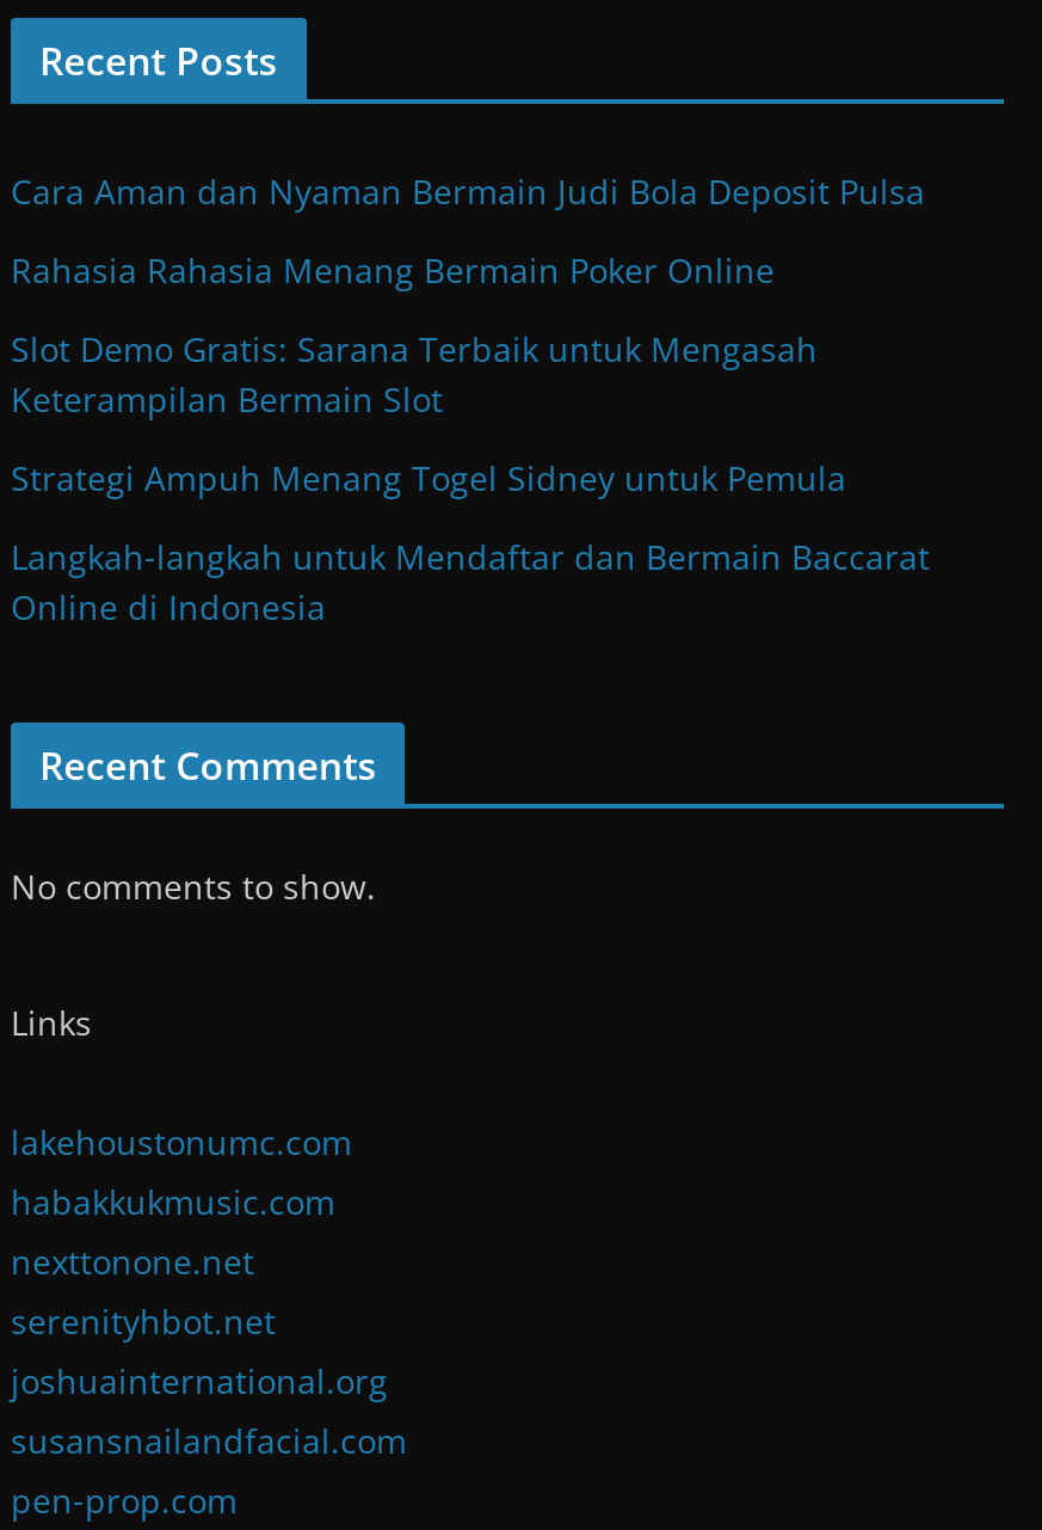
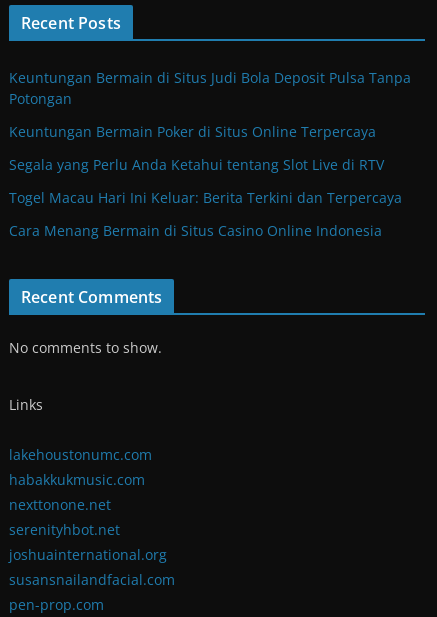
- Cara Aman dan Nyaman Bermain Judi Bola Deposit Pulsa
+ Keuntungan Bermain di Situs Judi Bola Deposit Pulsa Tanpa
+ Potongan

- Rahasia Rahasia Menang Bermain Poker Online
+ Keuntungan Bermain Poker di Situs Online Terpercaya

- Slot Demo Gratis: Sarana Terbaik untuk Mengasah
- Keterampilan Bermain Slot
+ Segala yang Perlu Anda Ketahui tentang Slot Live di RTV

- Strategi Ampuh Menang Togel Sidney untuk Pemula
+ Togel Macau Hari Ini Keluar: Berita Terkini dan Terpercaya

- Langkah-langkah untuk Mendaftar dan Bermain Baccarat
- Online di Indonesia
+ Cara Menang Bermain di Situs Casino Online Indonesia
